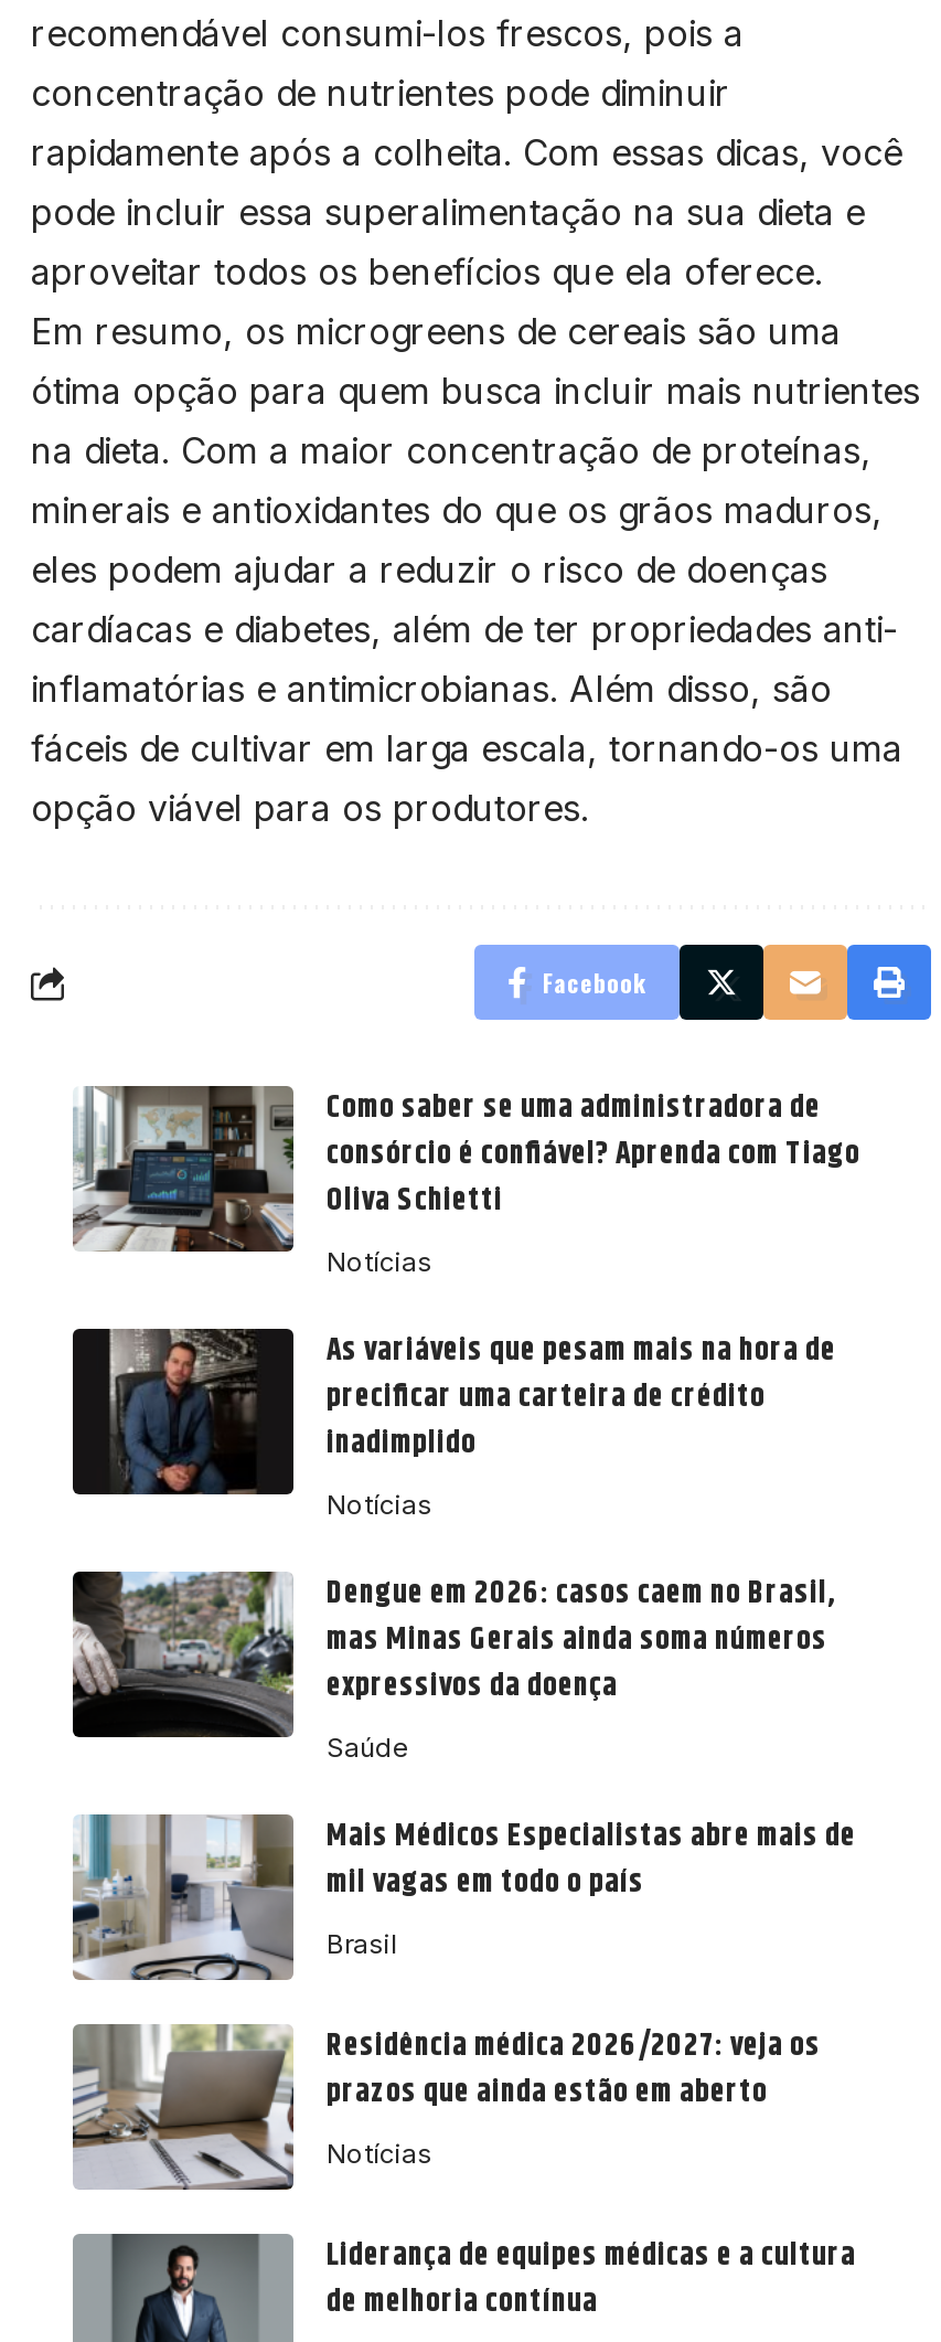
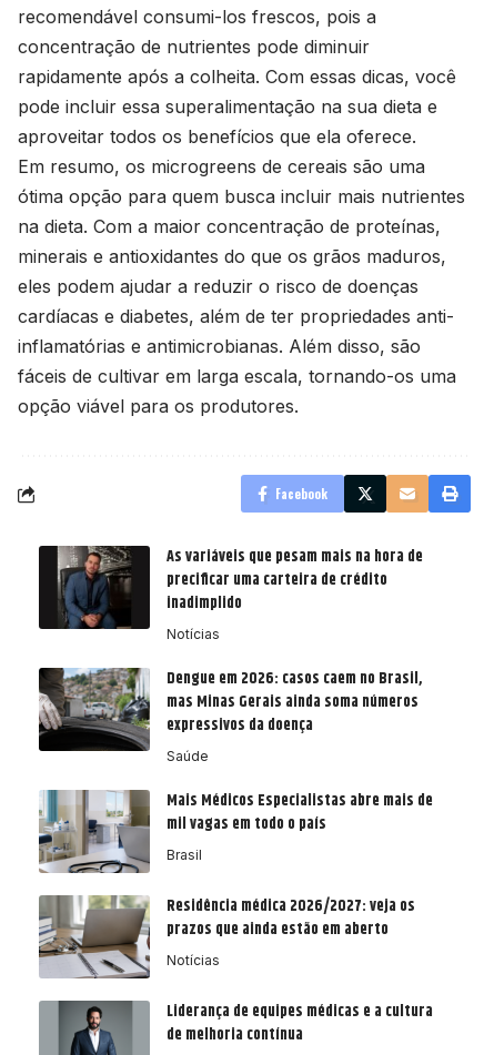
- [image]
- Como saber se uma administradora de
- consórcio é confiável? Aprenda com Tiago
- Oliva Schietti
- Notícias
